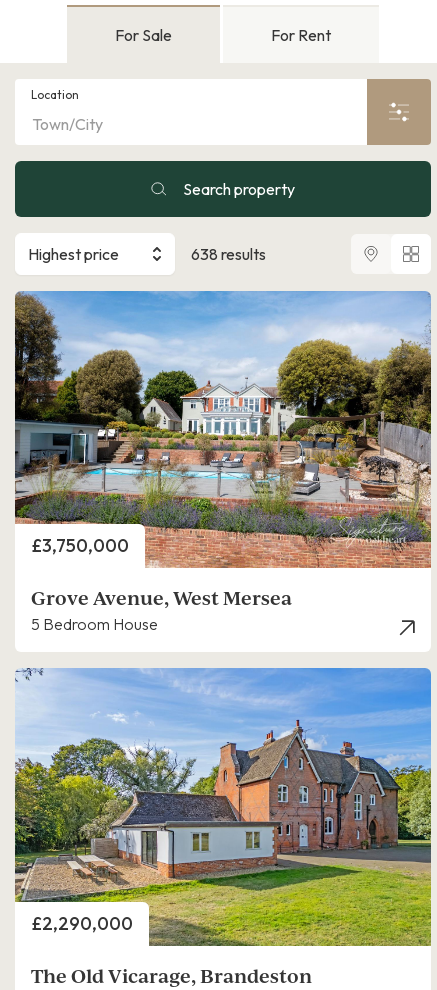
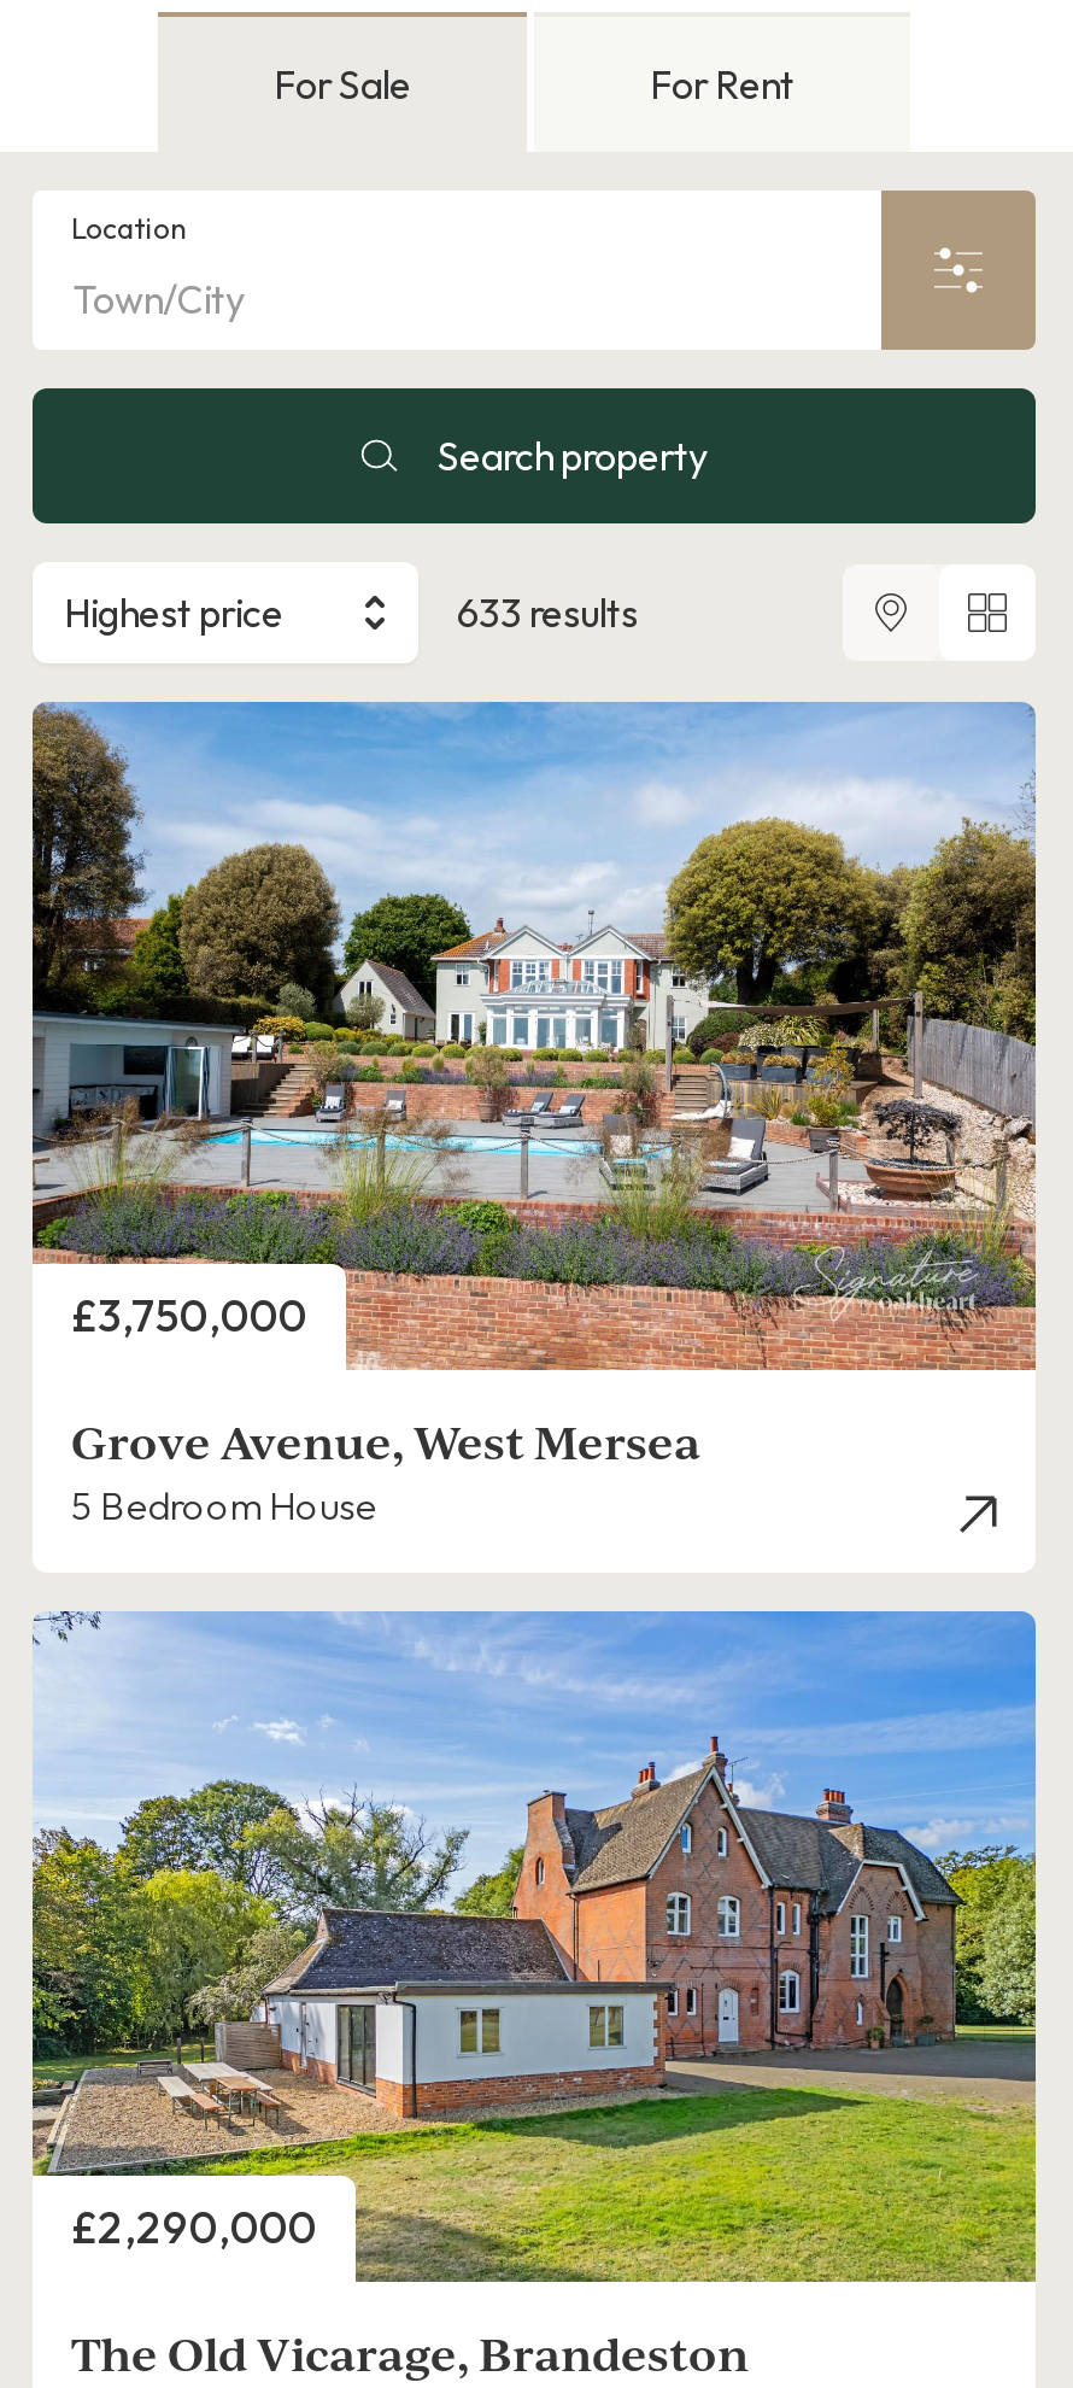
- 638 results
+ 633 results
